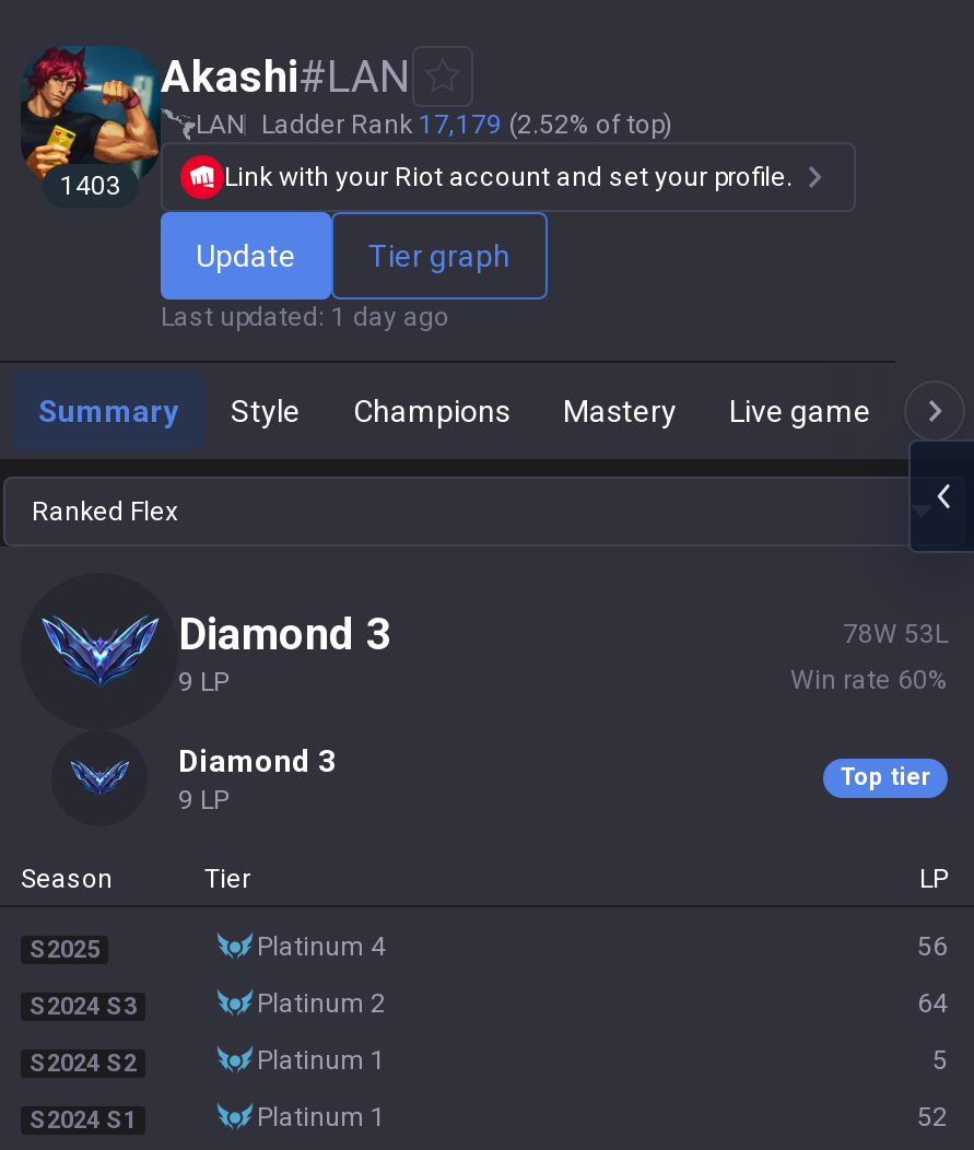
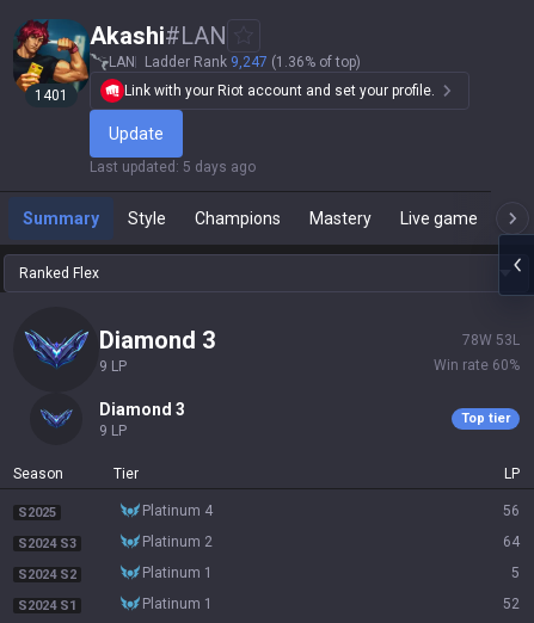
- LAN Ladder Rank 17,179 (2.52% of top)
+ LAN Ladder Rank 9,247 (1.36% of top)

- 1403
+ 1401

- Tier graph
- Last updated: 1 day ago
+ Last updated: 5 days ago
